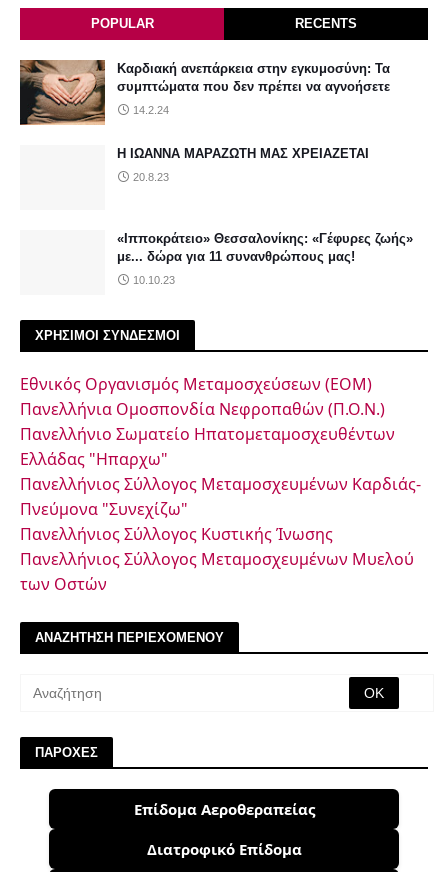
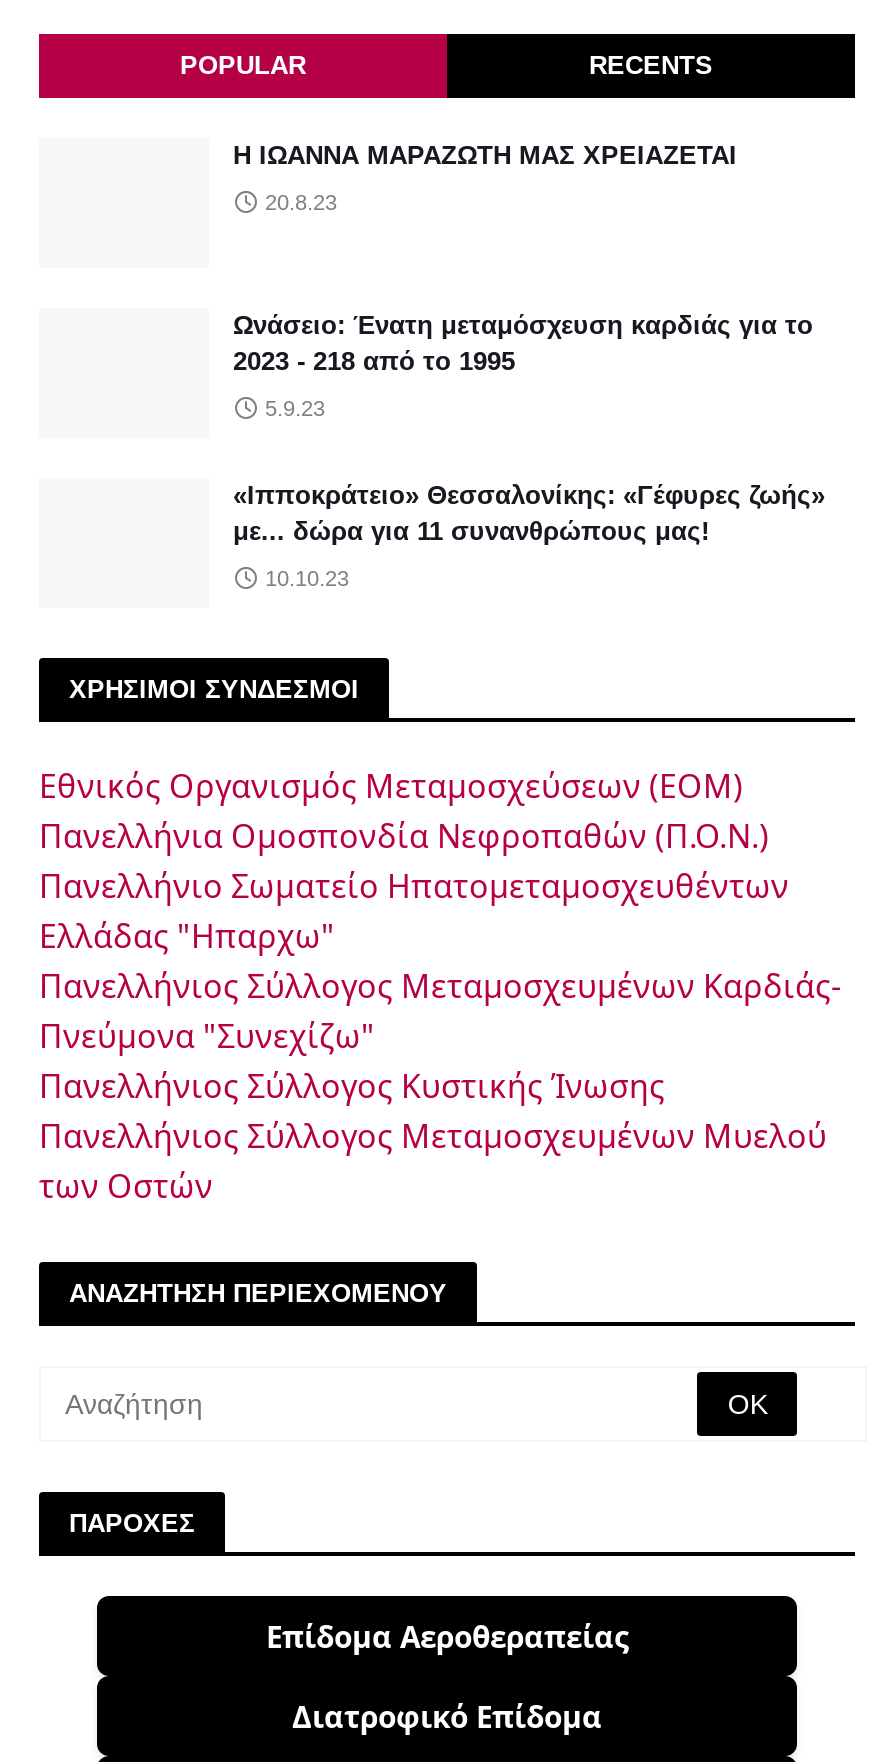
- [image]
- Καρδιακή ανεπάρκεια στην εγκυμοσύνη: Τα
- συμπτώματα που δεν πρέπει να αγνοήσετε
- 14.2.24

moved up: Η ΙΩΑΝΝΑ ΜΑΡΑΖΩΤΗ ΜΑΣ ΧΡΕΙΑΖΕΤΑΙ | 20.8.23

+ Ωνάσειο: Ένατη μεταμόσχευση καρδιάς για το
+ 2023 - 218 από το 1995
+ 5.9.23
